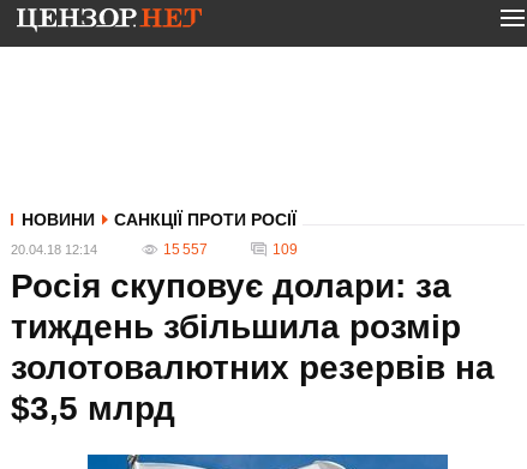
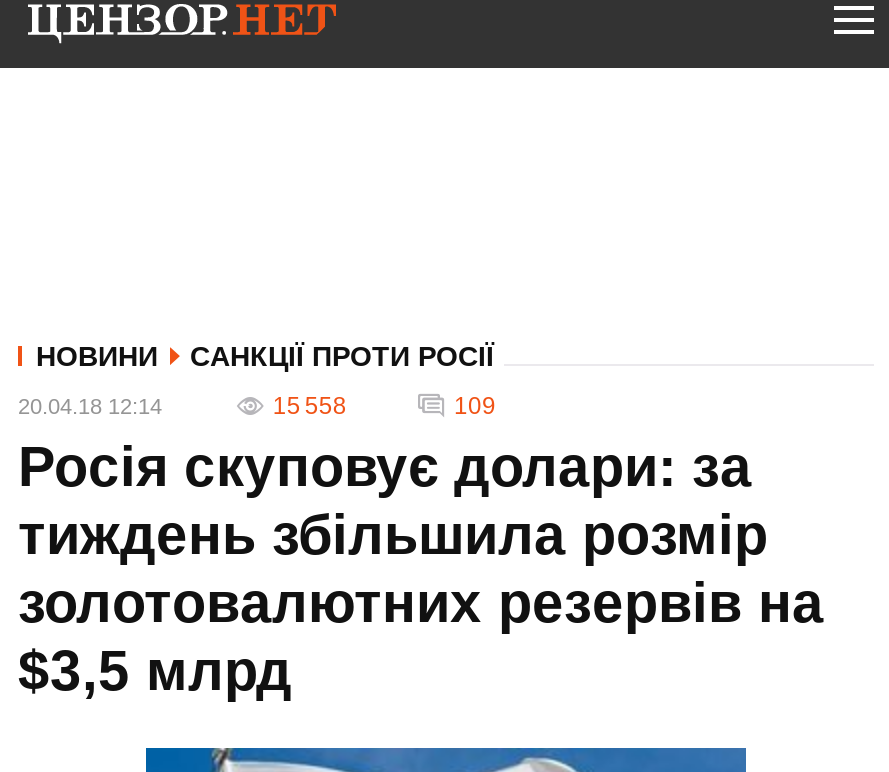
- 15 557
+ 15 558
